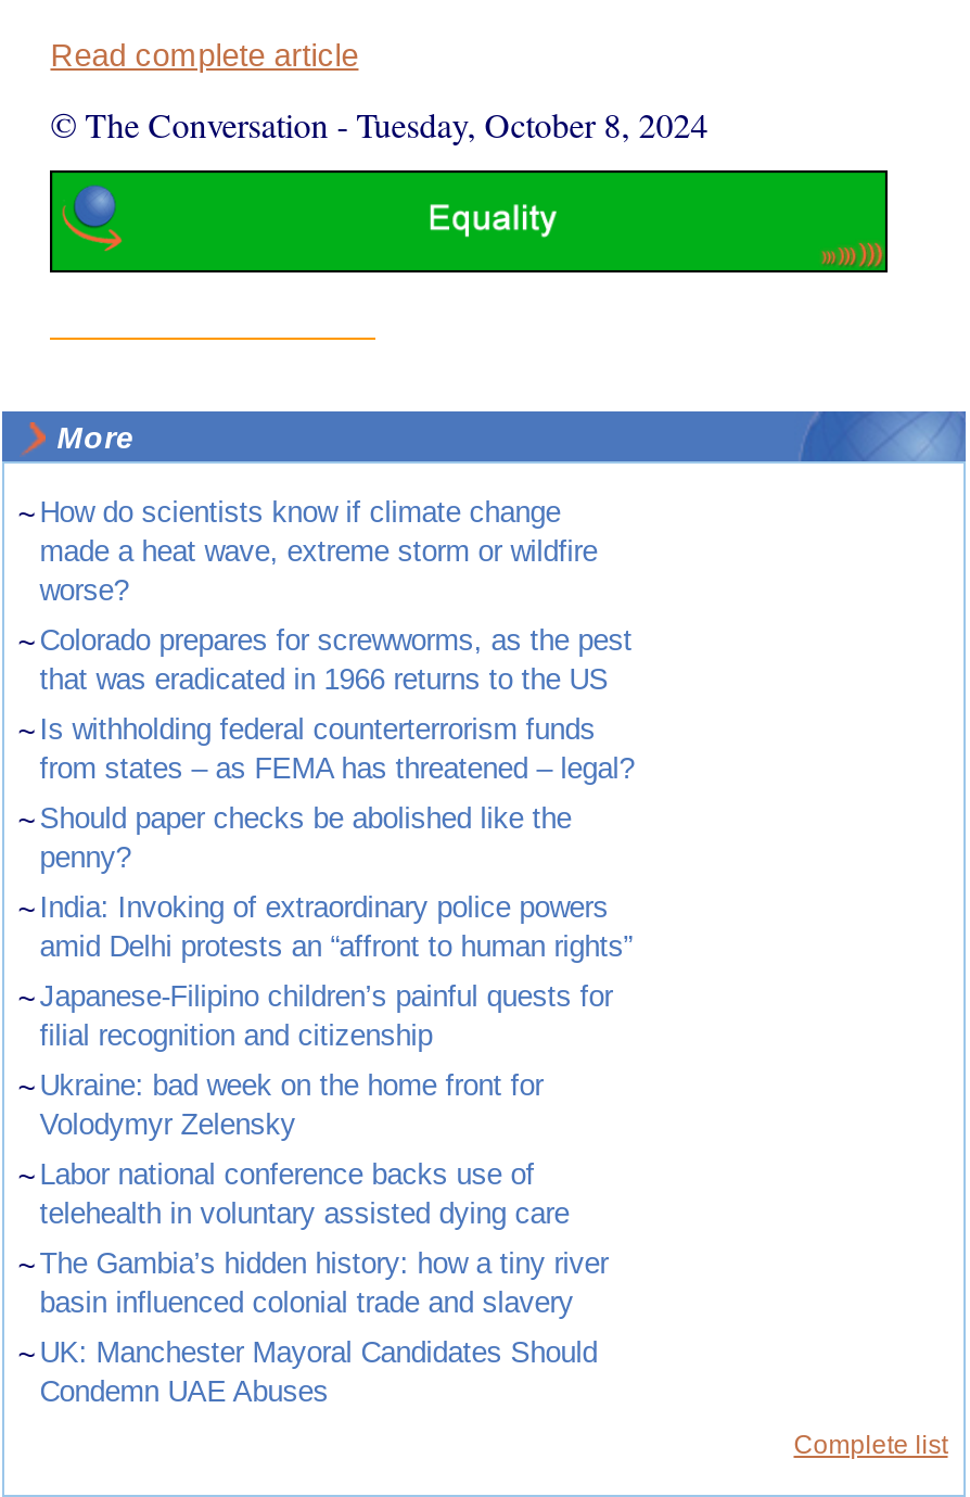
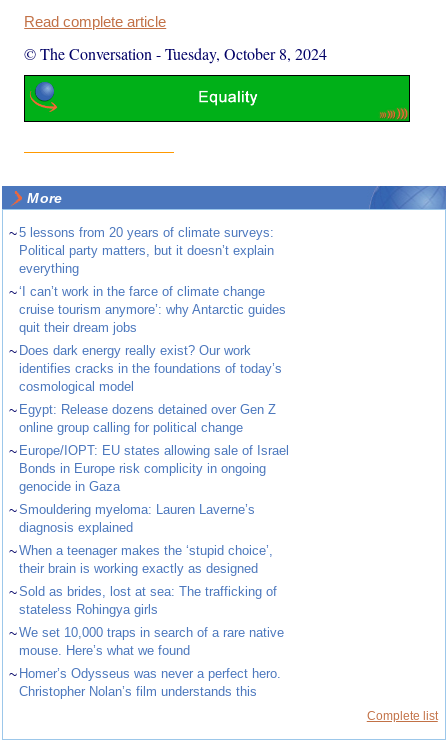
- ~ How do scientists know if climate change
- made a heat wave, extreme storm or wildfire
- worse?
+ ~ 5 lessons from 20 years of climate surveys:
+ Political party matters, but it doesn’t explain
+ everything

- ~ Colorado prepares for screwworms, as the pest
- that was eradicated in 1966 returns to the US
+ ~ ‘I can’t work in the farce of climate change
+ cruise tourism anymore’: why Antarctic guides
+ quit their dream jobs

- ~ Is withholding federal counterterrorism funds
- from states – as FEMA has threatened – legal?
+ ~ Does dark energy really exist? Our work
+ identifies cracks in the foundations of today’s
+ cosmological model

- ~ Should paper checks be abolished like the
- penny?
+ ~ Egypt: Release dozens detained over Gen Z
+ online group calling for political change

- ~ India: Invoking of extraordinary police powers
- amid Delhi protests an “affront to human rights”
+ ~ Europe/IOPT: EU states allowing sale of Israel
+ Bonds in Europe risk complicity in ongoing
+ genocide in Gaza

- ~ Japanese-Filipino children’s painful quests for
- filial recognition and citizenship
+ ~ Smouldering myeloma: Lauren Laverne’s
+ diagnosis explained

- ~ Ukraine: bad week on the home front for
- Volodymyr Zelensky
+ ~ When a teenager makes the ‘stupid choice’,
+ their brain is working exactly as designed

- ~ Labor national conference backs use of
- telehealth in voluntary assisted dying care
+ ~ Sold as brides, lost at sea: The trafficking of
+ stateless Rohingya girls

- ~ The Gambia’s hidden history: how a tiny river
- basin influenced colonial trade and slavery
+ ~ We set 10,000 traps in search of a rare native
+ mouse. Here’s what we found

- ~ UK: Manchester Mayoral Candidates Should
- Condemn UAE Abuses
+ ~ Homer’s Odysseus was never a perfect hero.
+ Christopher Nolan’s film understands this
